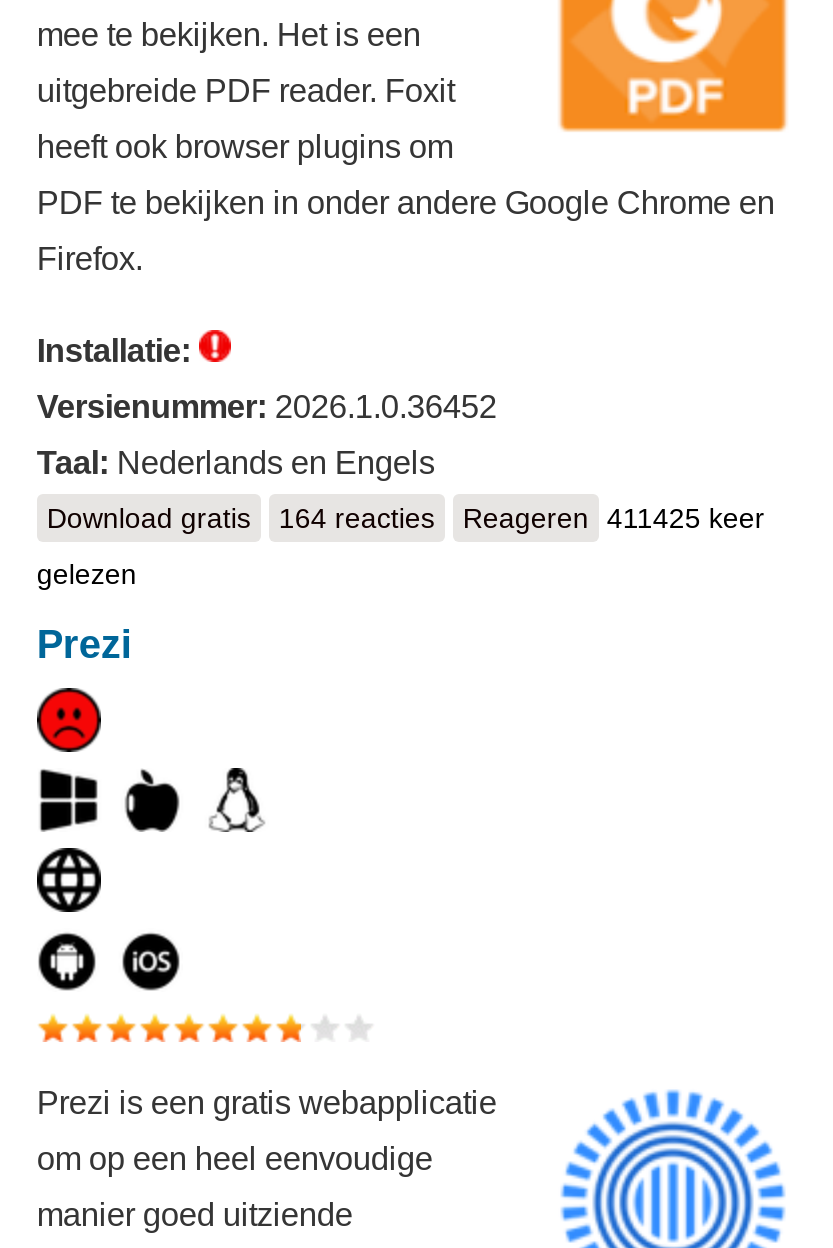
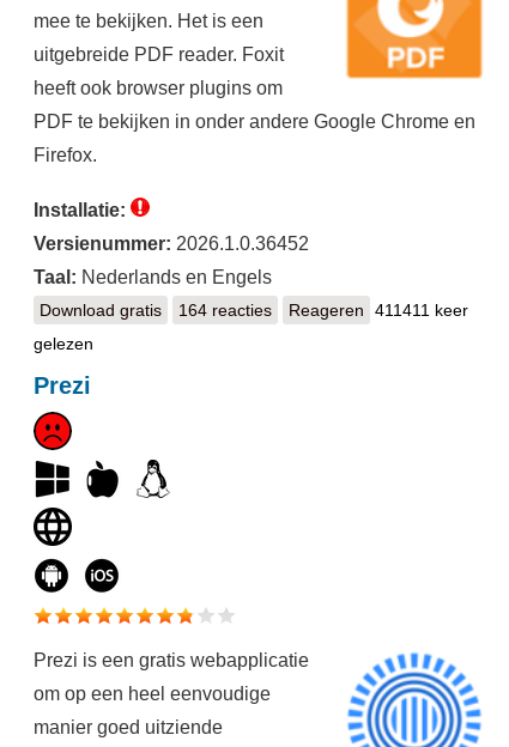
- Reageren 411425 keer
+ Reageren 411411 keer
